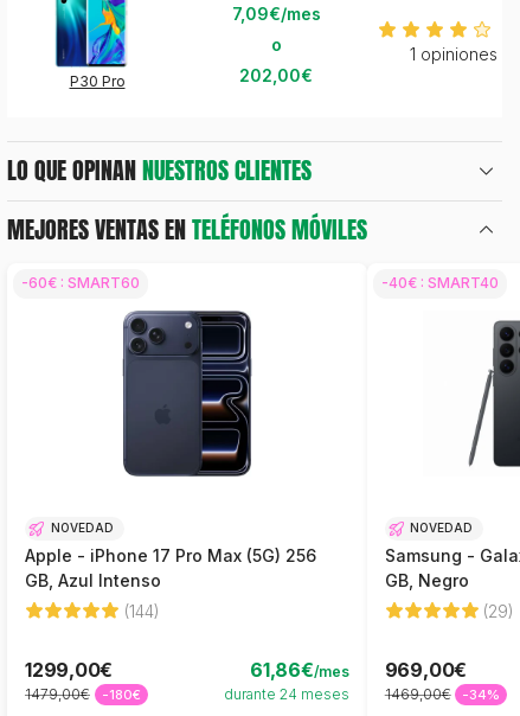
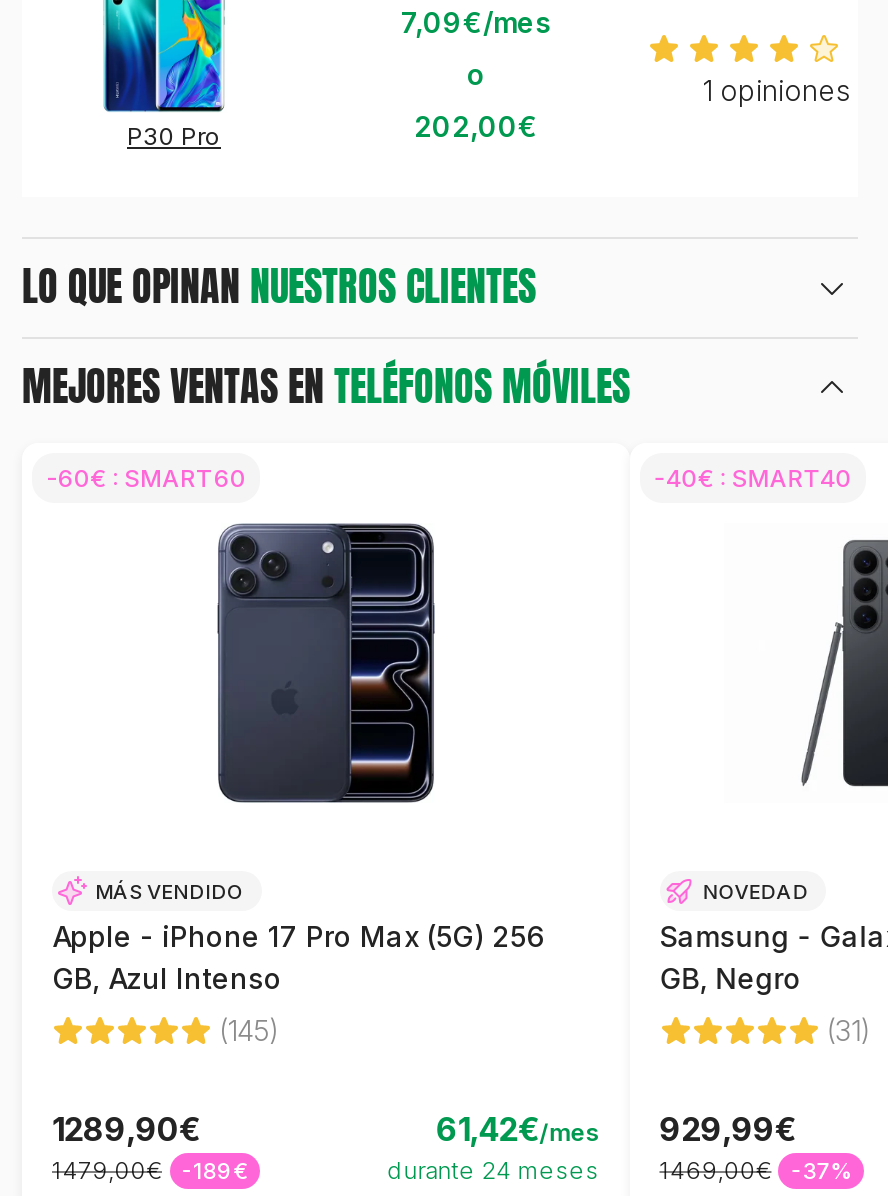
- NOVEDAD
+ MÁS VENDIDO

- (144)
+ (145)

- (29)
+ (31)

- 1299,00€
+ 1289,90€

- 61,86€/mes
+ 61,42€/mes

- 969,00€
+ 929,99€

- -180€
+ -189€

- durante 24 meses 1469,00€ -34%
+ durante 24 meses 1469,00€ -37%
